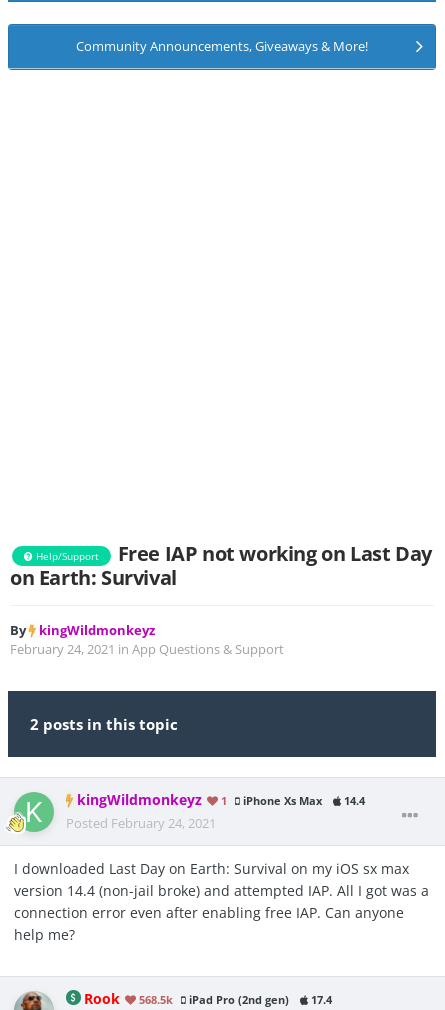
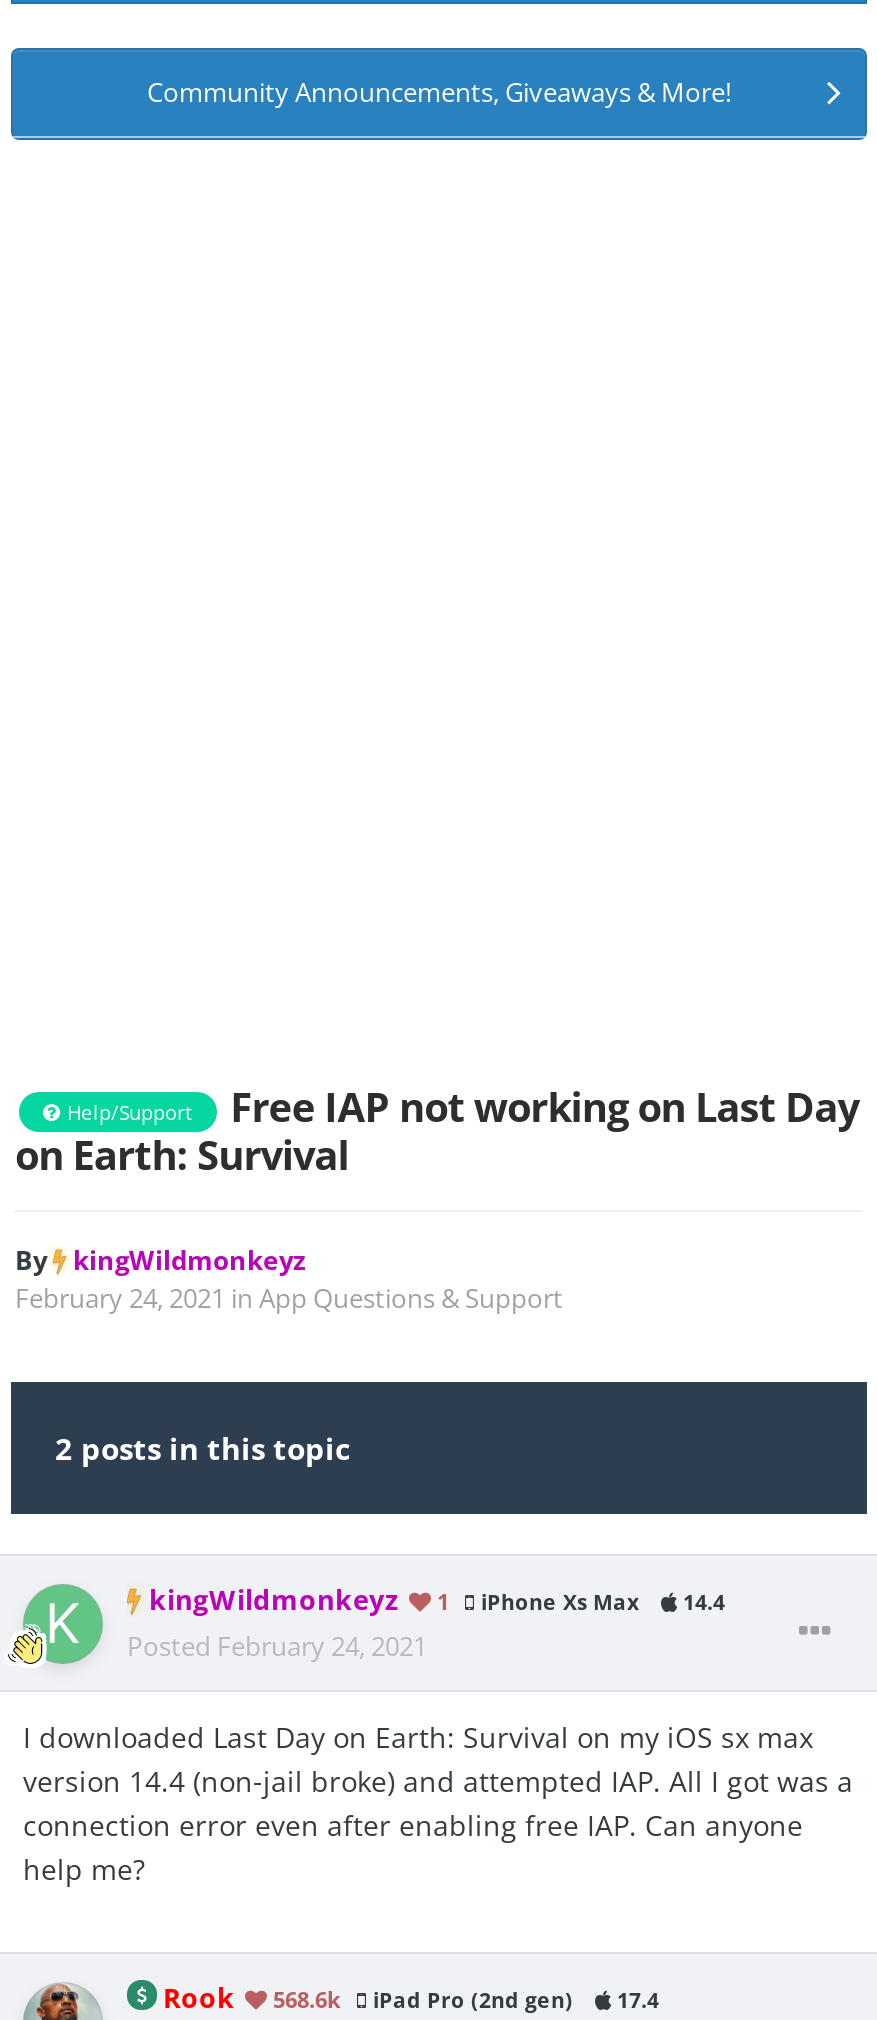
- Rook 568.5k iPad Pro (2nd gen) 17.4
+ Rook 568.6k iPad Pro (2nd gen) 17.4
